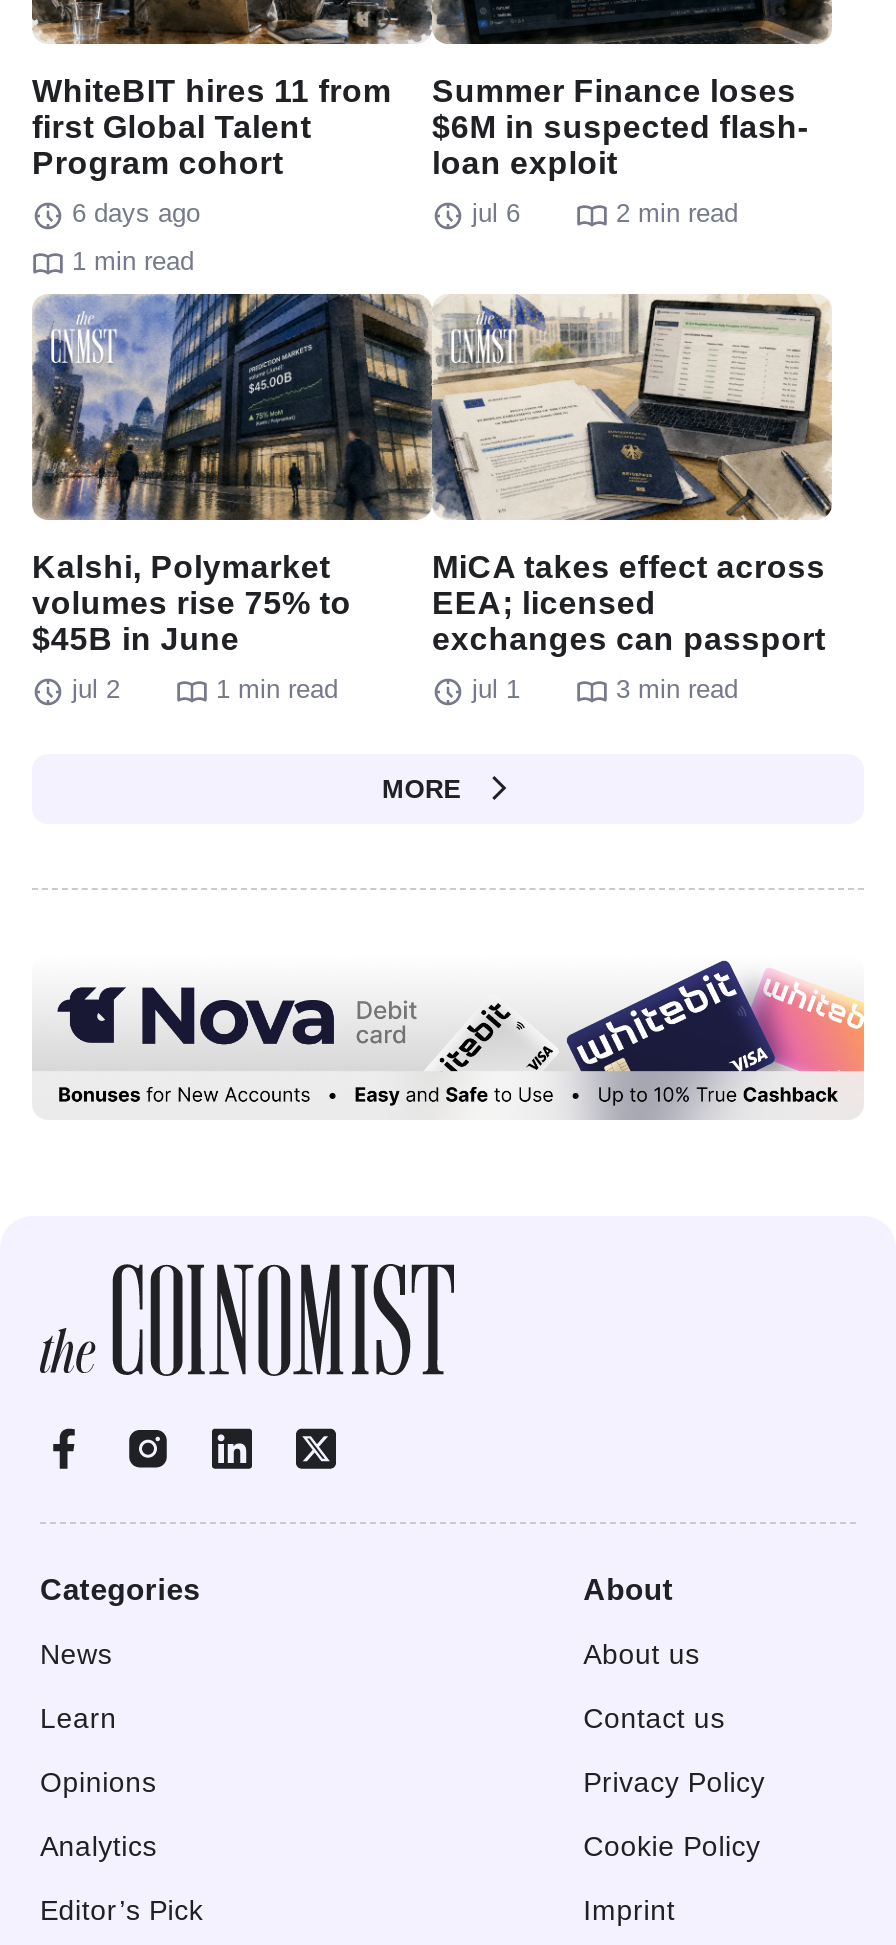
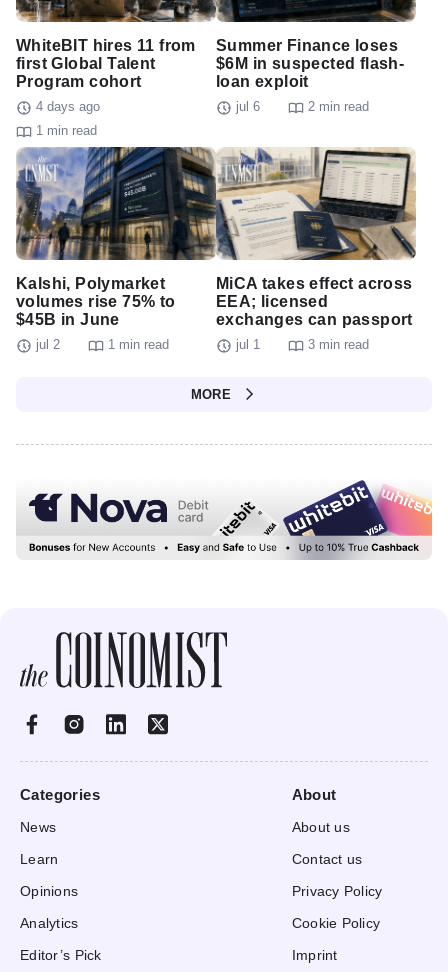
- 6 days ago
+ 4 days ago
